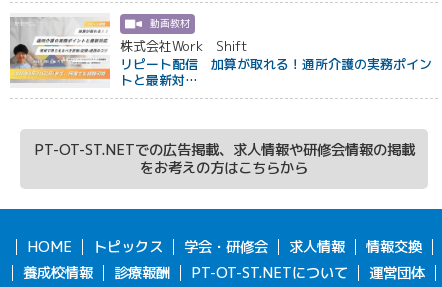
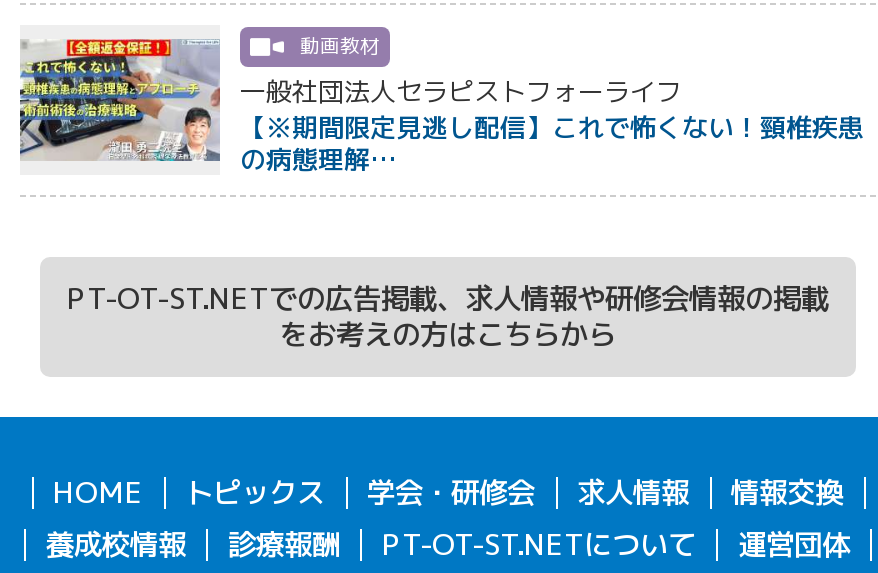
- [image]
- 株式会社Work Shift
- リピート配信 加算が取れる！通所介護の実務ポイン
- トと最新対…
+ [image]
+ 一般社団法人セラピストフォーライフ
+ 【※期間限定見逃し配信】これで怖くない！頸椎疾患
+ の病態理解…
